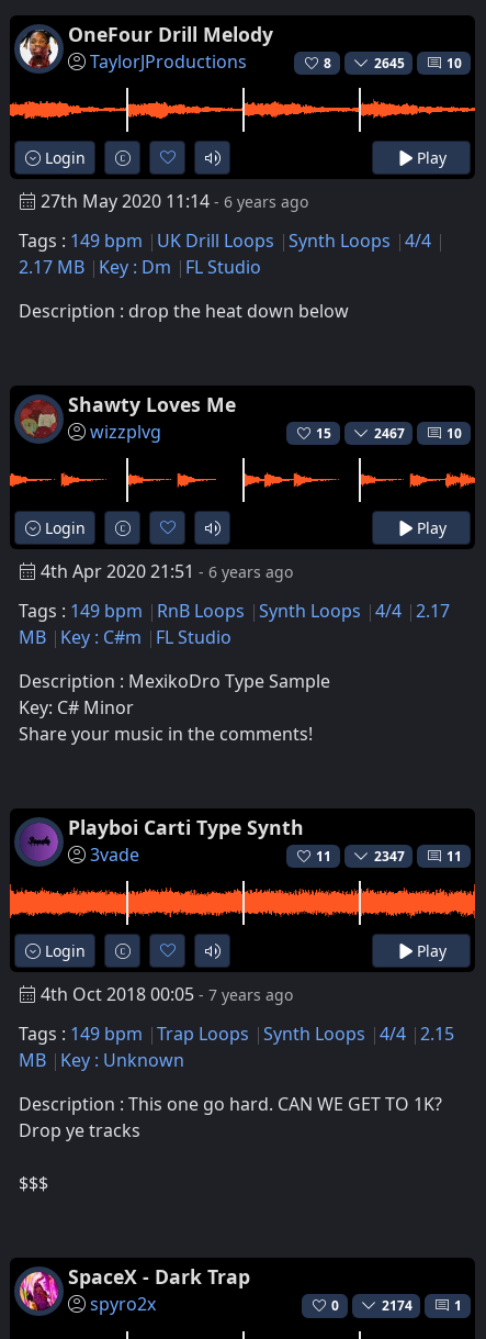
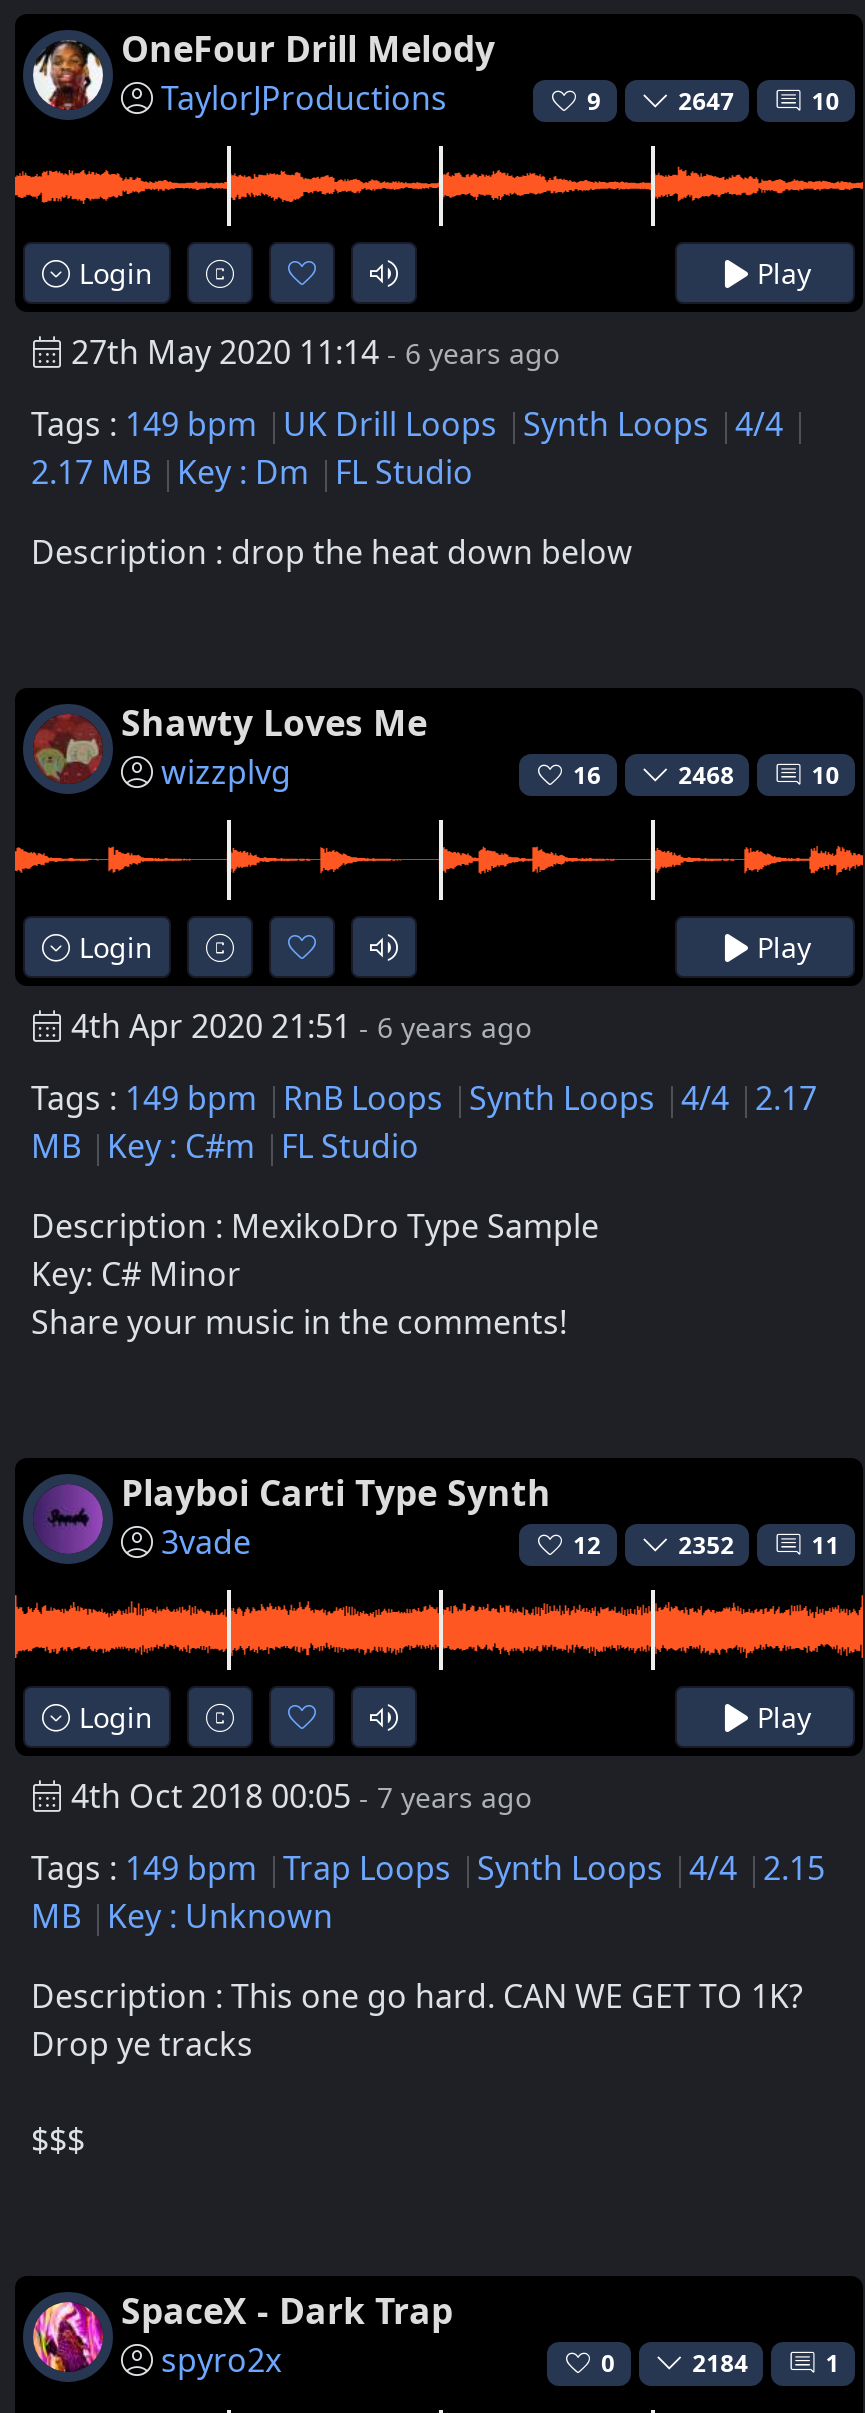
- 8
+ 9

- 2645
+ 2647

- 15
+ 16

- 2467
+ 2468

- 11
+ 12

- 2347
+ 2352

- 2174
+ 2184
